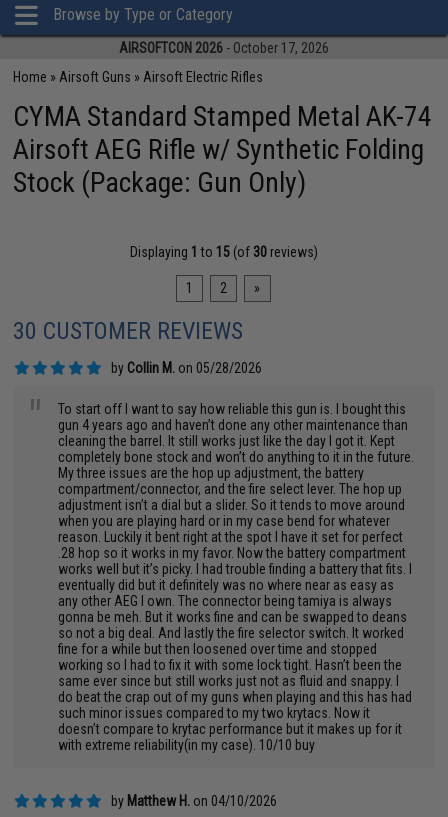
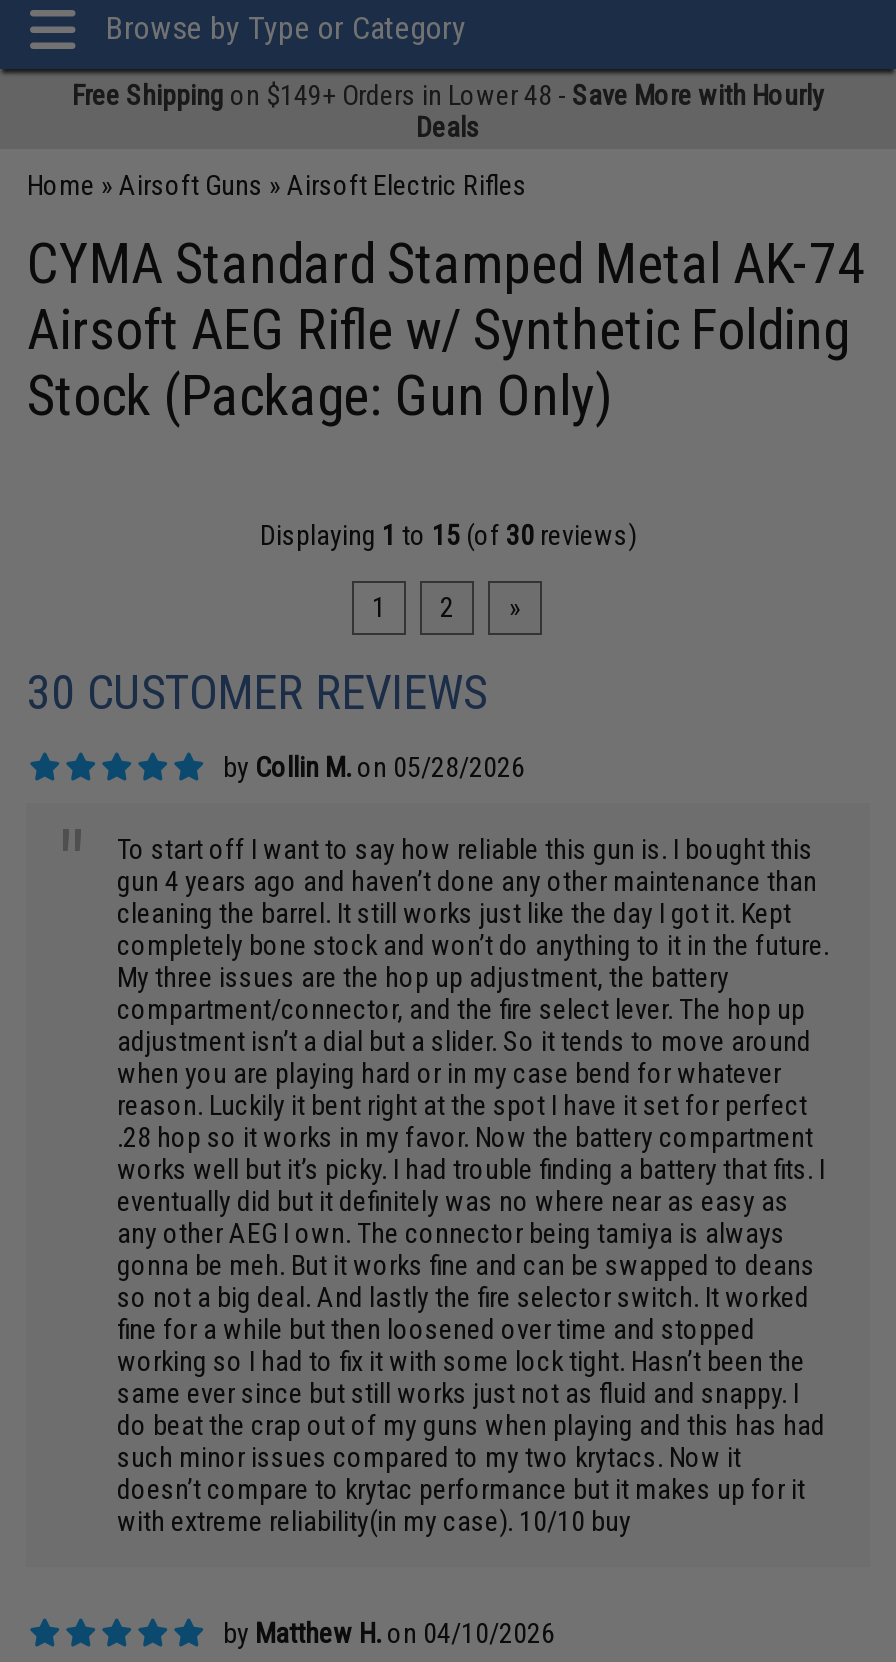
- AIRSOFTCON 2026 - October 17, 2026
+ Free Shipping on $149+ Orders in Lower 48 - Save More with Hourly
+ Deals
